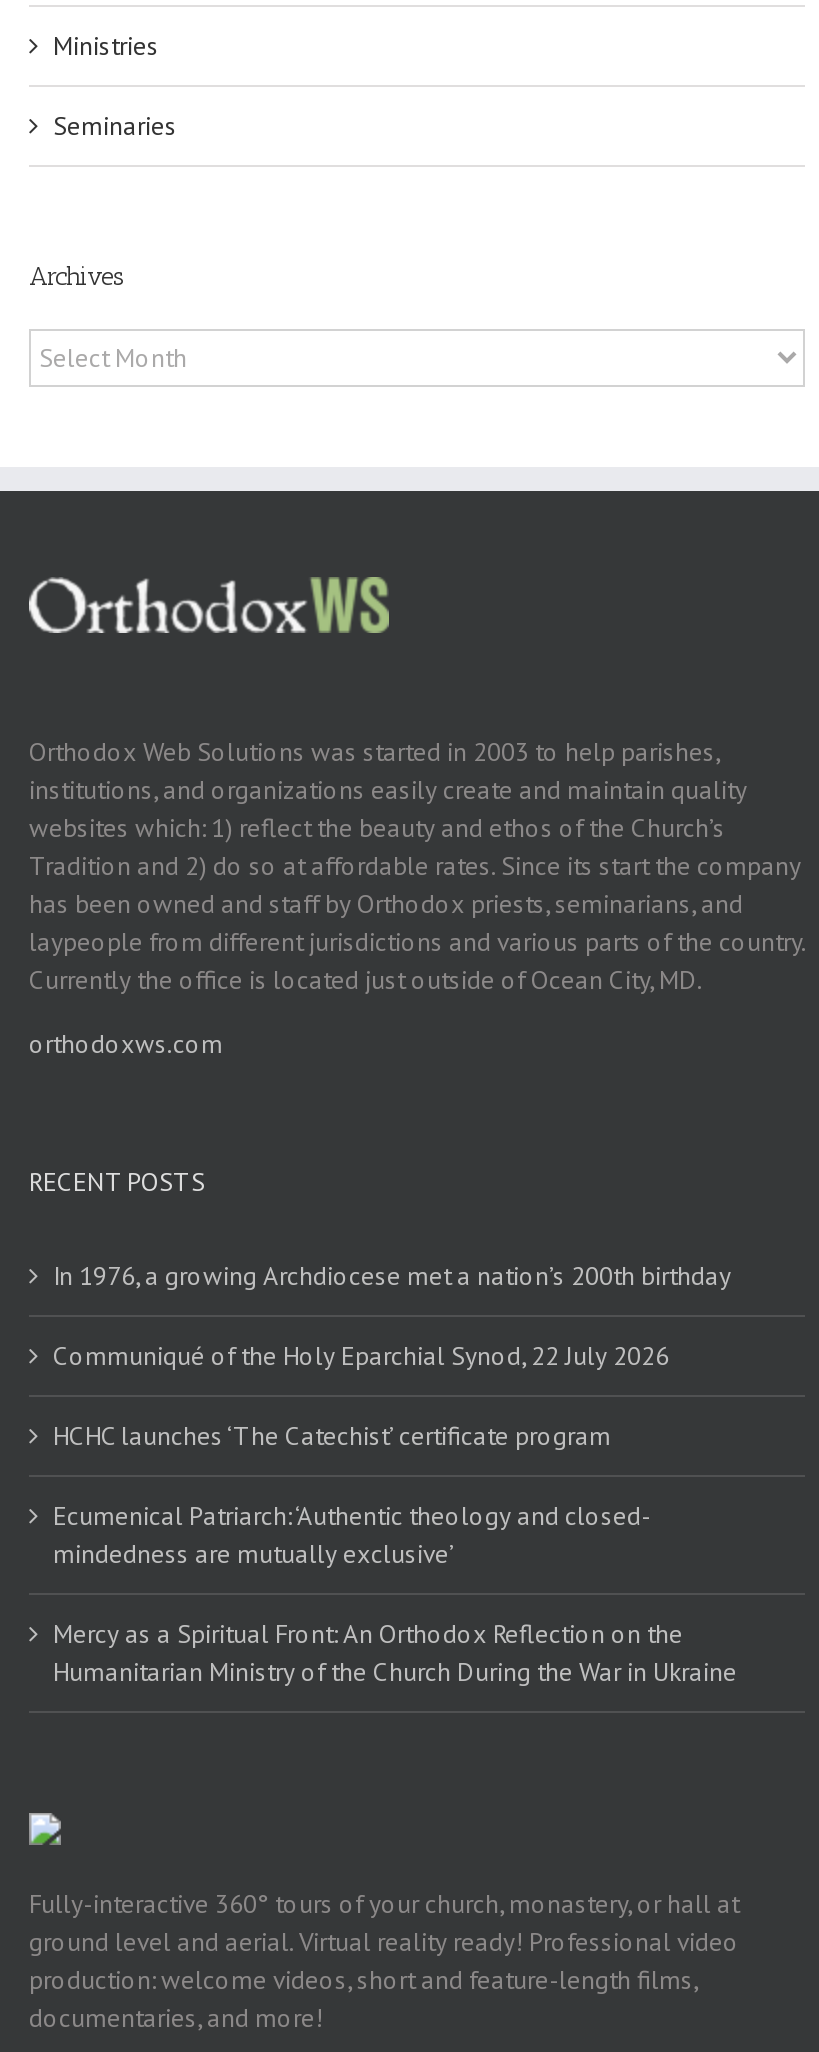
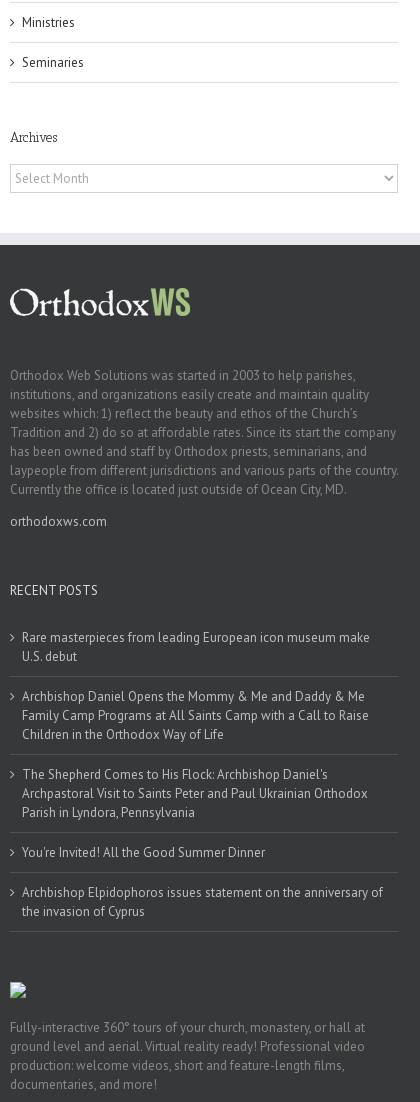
- In 1976, a growing Archdiocese met a nation’s 200th birthday
+ Rare masterpieces from leading European icon museum make
+ U.S. debut

- Communiqué of the Holy Eparchial Synod, 22 July 2026
+ Archbishop Daniel Opens the Mommy & Me and Daddy & Me
+ Family Camp Programs at All Saints Camp with a Call to Raise
+ Children in the Orthodox Way of Life

- HCHC launches ‘The Catechist’ certificate program
+ The Shepherd Comes to His Flock: Archbishop Daniel's
+ Archpastoral Visit to Saints Peter and Paul Ukrainian Orthodox
+ Parish in Lyndora, Pennsylvania

- Ecumenical Patriarch: ‘Authentic theology and closed-
- mindedness are mutually exclusive’
+ You're Invited! All the Good Summer Dinner

- Mercy as a Spiritual Front: An Orthodox Reflection on the
- Humanitarian Ministry of the Church During the War in Ukraine
+ Archbishop Elpidophoros issues statement on the anniversary of
+ the invasion of Cyprus
